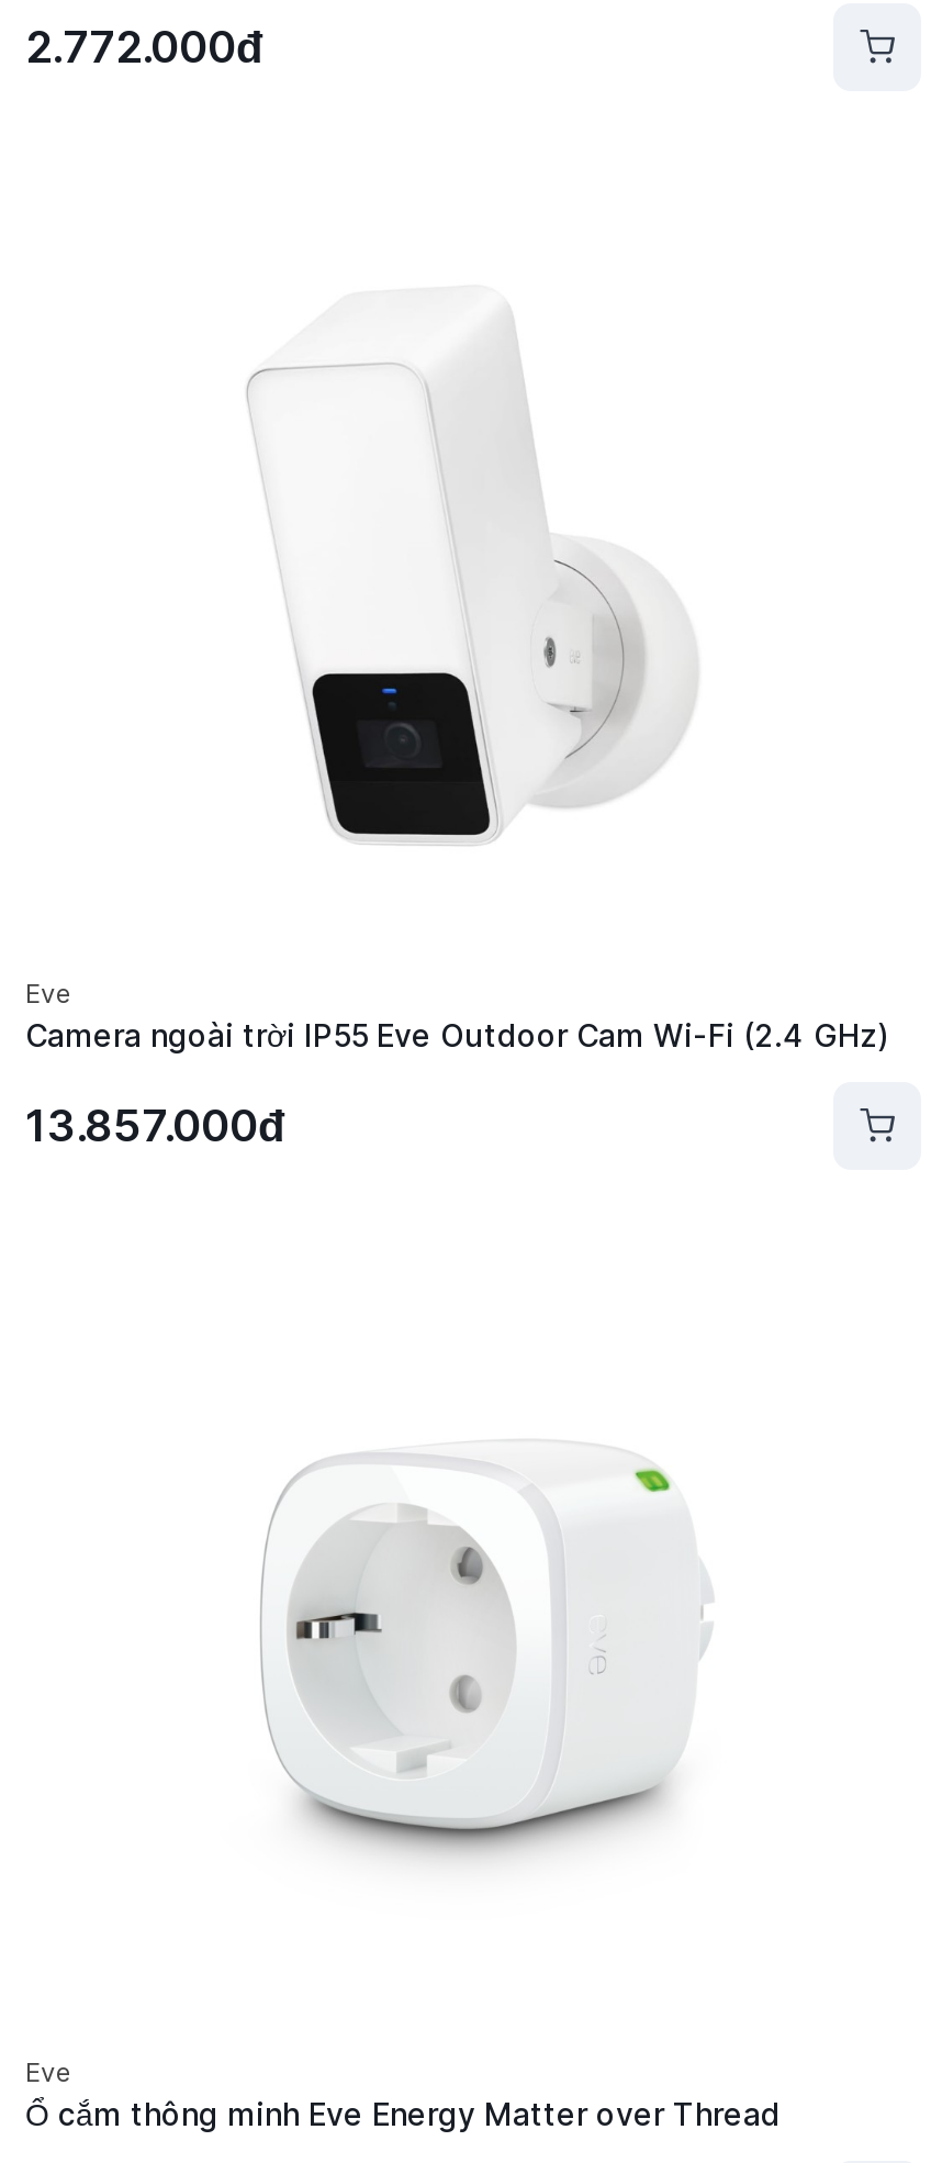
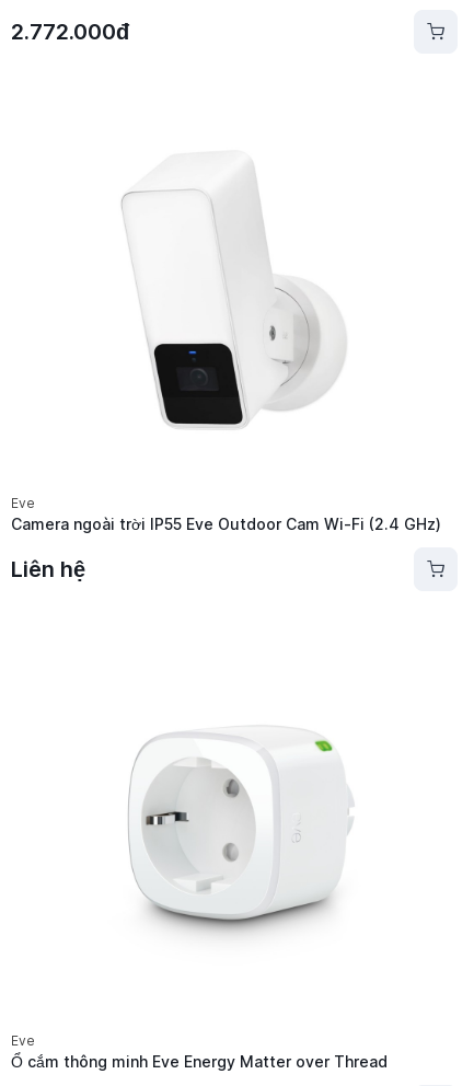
- 13.857.000đ
+ Liên hệ
